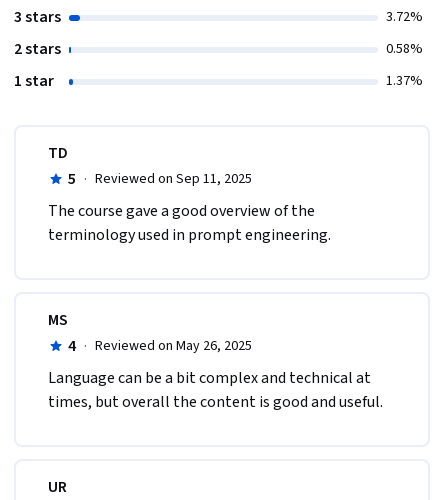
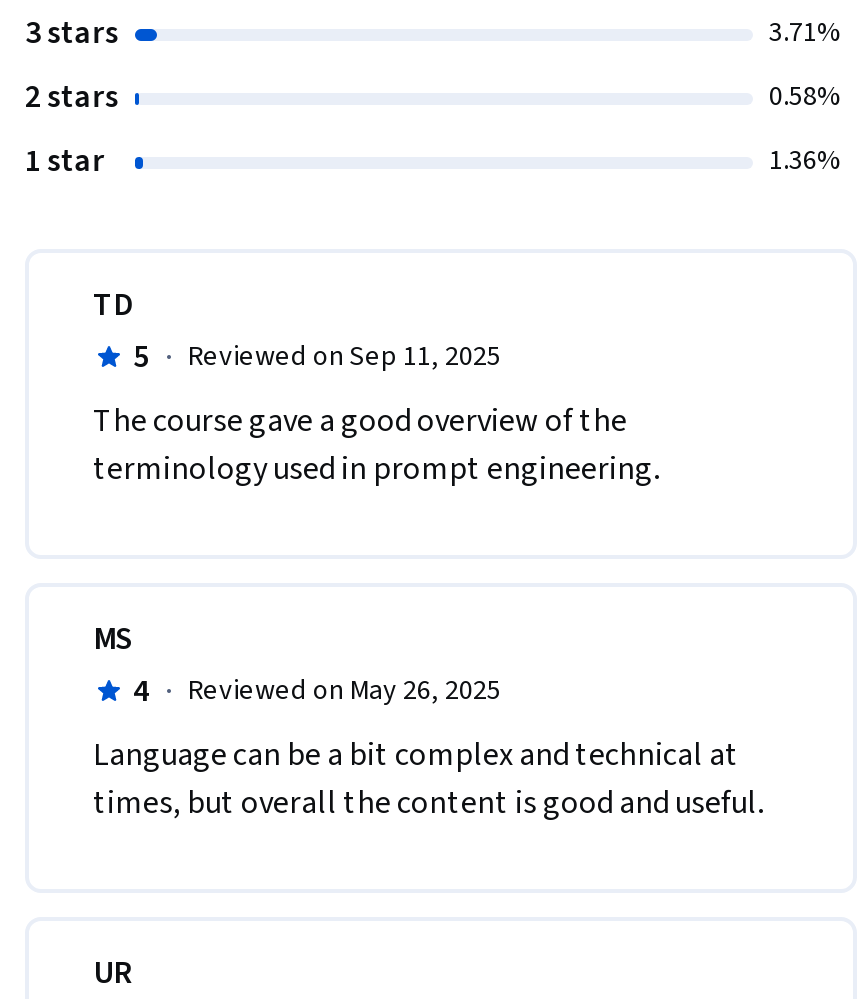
- 3.72%
+ 3.71%

- 1.37%
+ 1.36%
